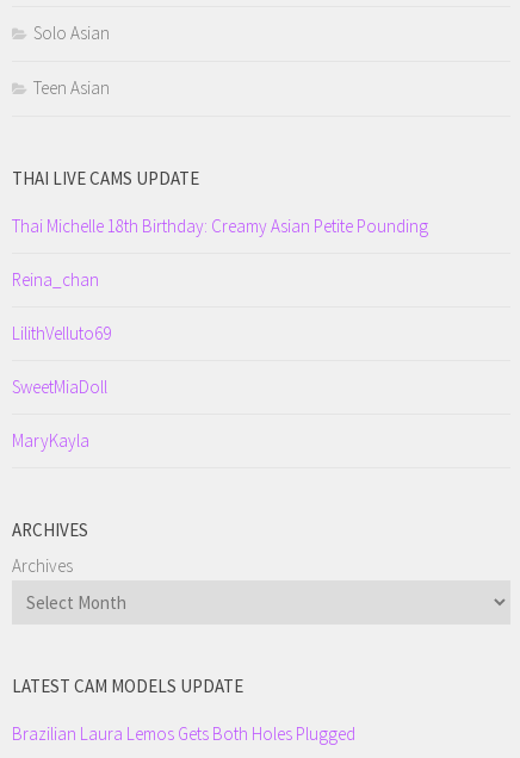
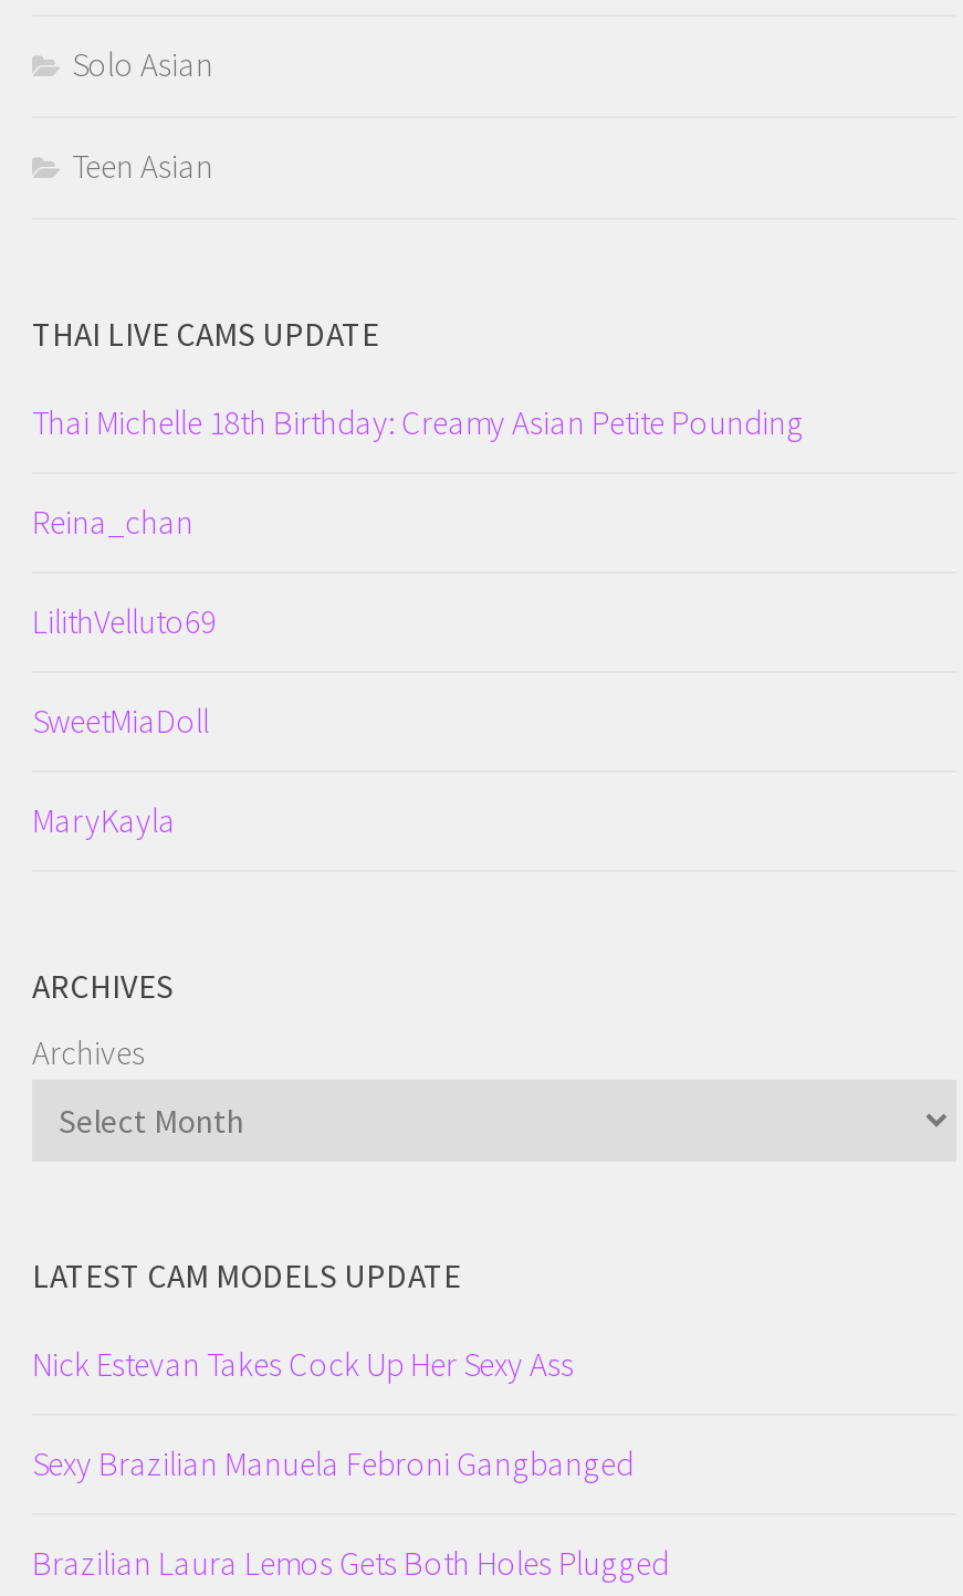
+ Nick Estevan Takes Cock Up Her Sexy Ass
+ Sexy Brazilian Manuela Febroni Gangbanged
